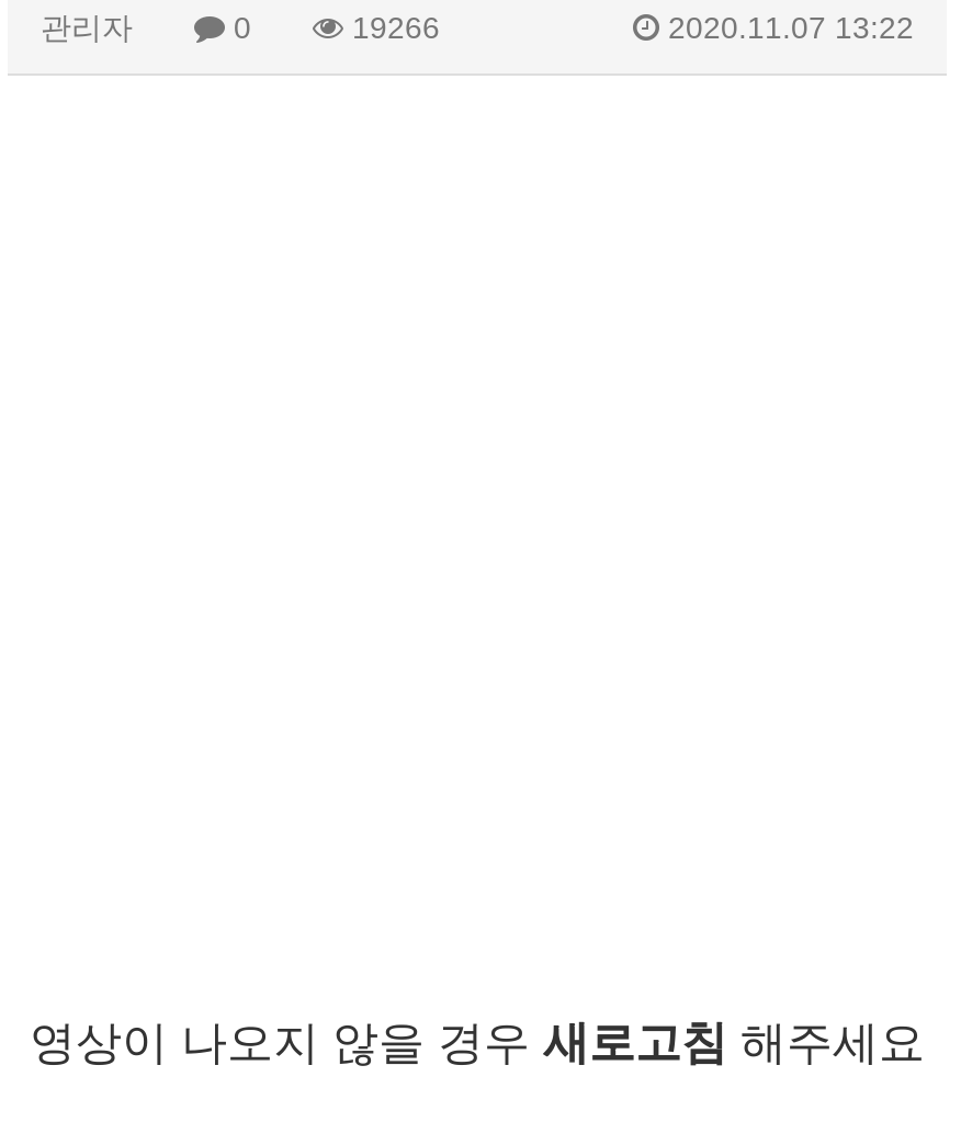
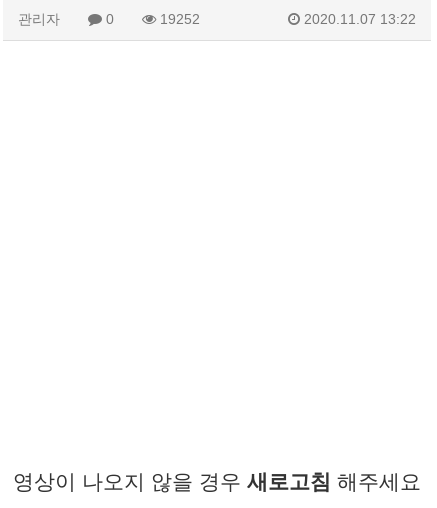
- 19266
+ 19252
